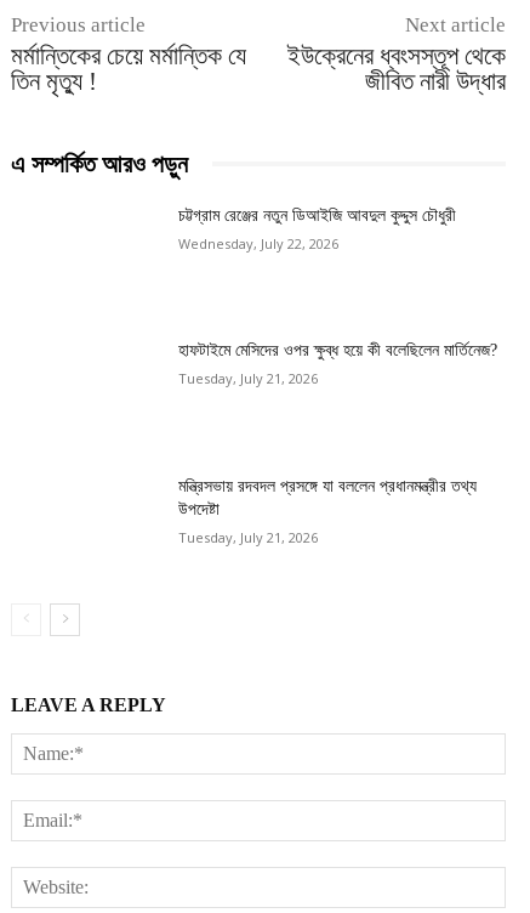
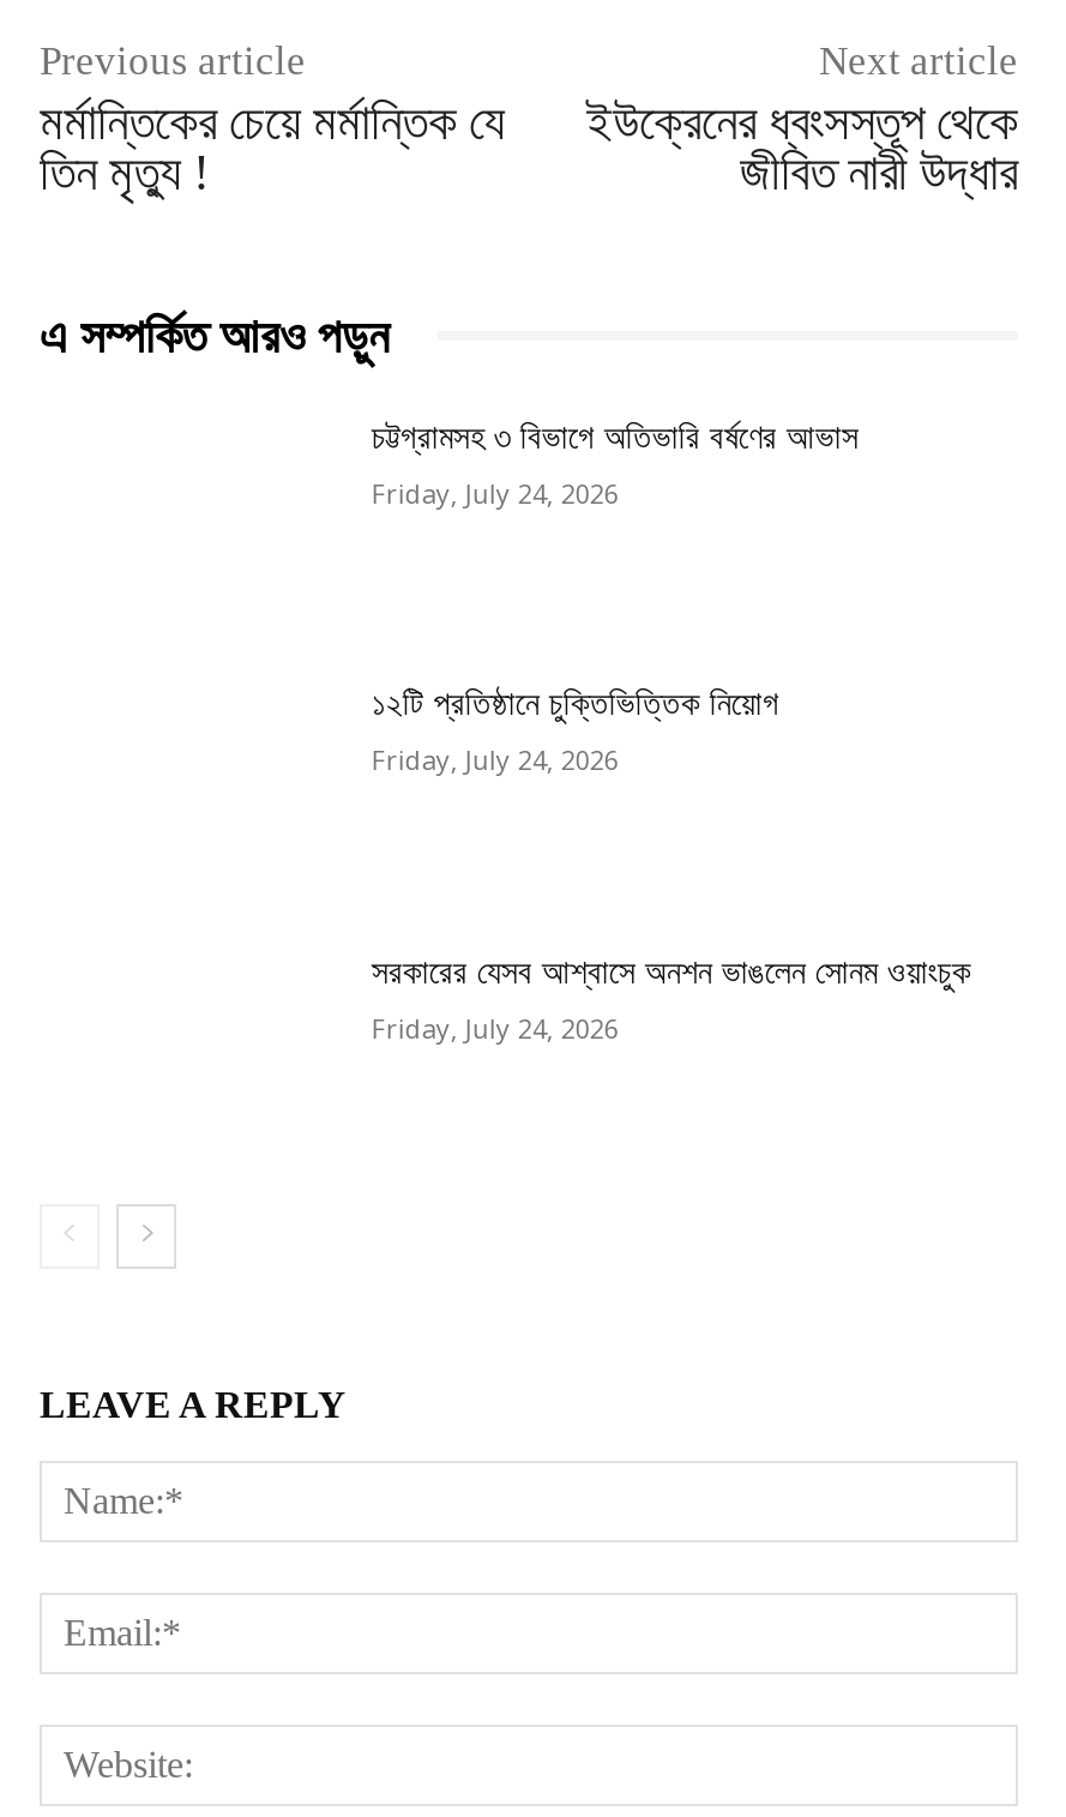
- চট্টগ্রাম রেঞ্জের নতুন ডিআইজি আবদুল কুদ্দুস চৌধুরী
+ চট্টগ্রামসহ ৩ বিভাগে অতিভারি বর্ষণের আভাস

- Wednesday, July 22, 2026
+ Friday, July 24, 2026

- হাফটাইমে মেসিদের ওপর ক্ষুব্ধ হয়ে কী বলেছিলেন মার্তিনেজ?
+ ১২টি প্রতিষ্ঠানে চুক্তিভিত্তিক নিয়োগ

- Tuesday, July 21, 2026
+ Friday, July 24, 2026

- মন্ত্রিসভায় রদবদল প্রসঙ্গে যা বললেন প্রধানমন্ত্রীর তথ্য
- উপদেষ্টা
+ সরকারের যেসব আশ্বাসে অনশন ভাঙলেন সোনম ওয়াংচুক

- Tuesday, July 21, 2026
+ Friday, July 24, 2026
